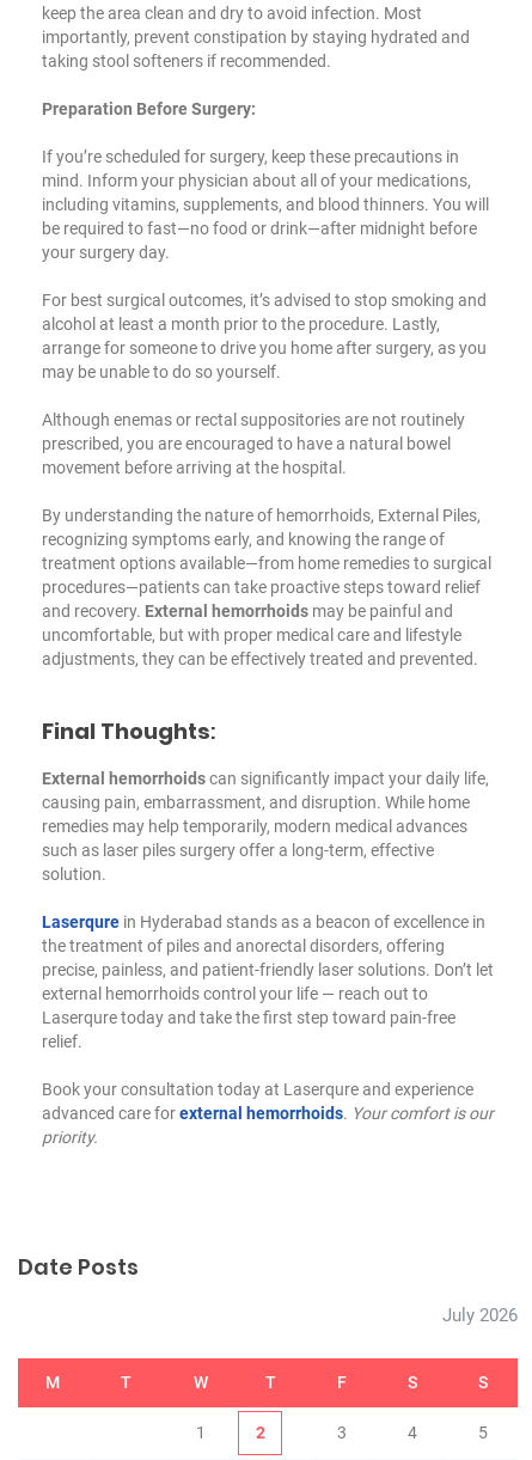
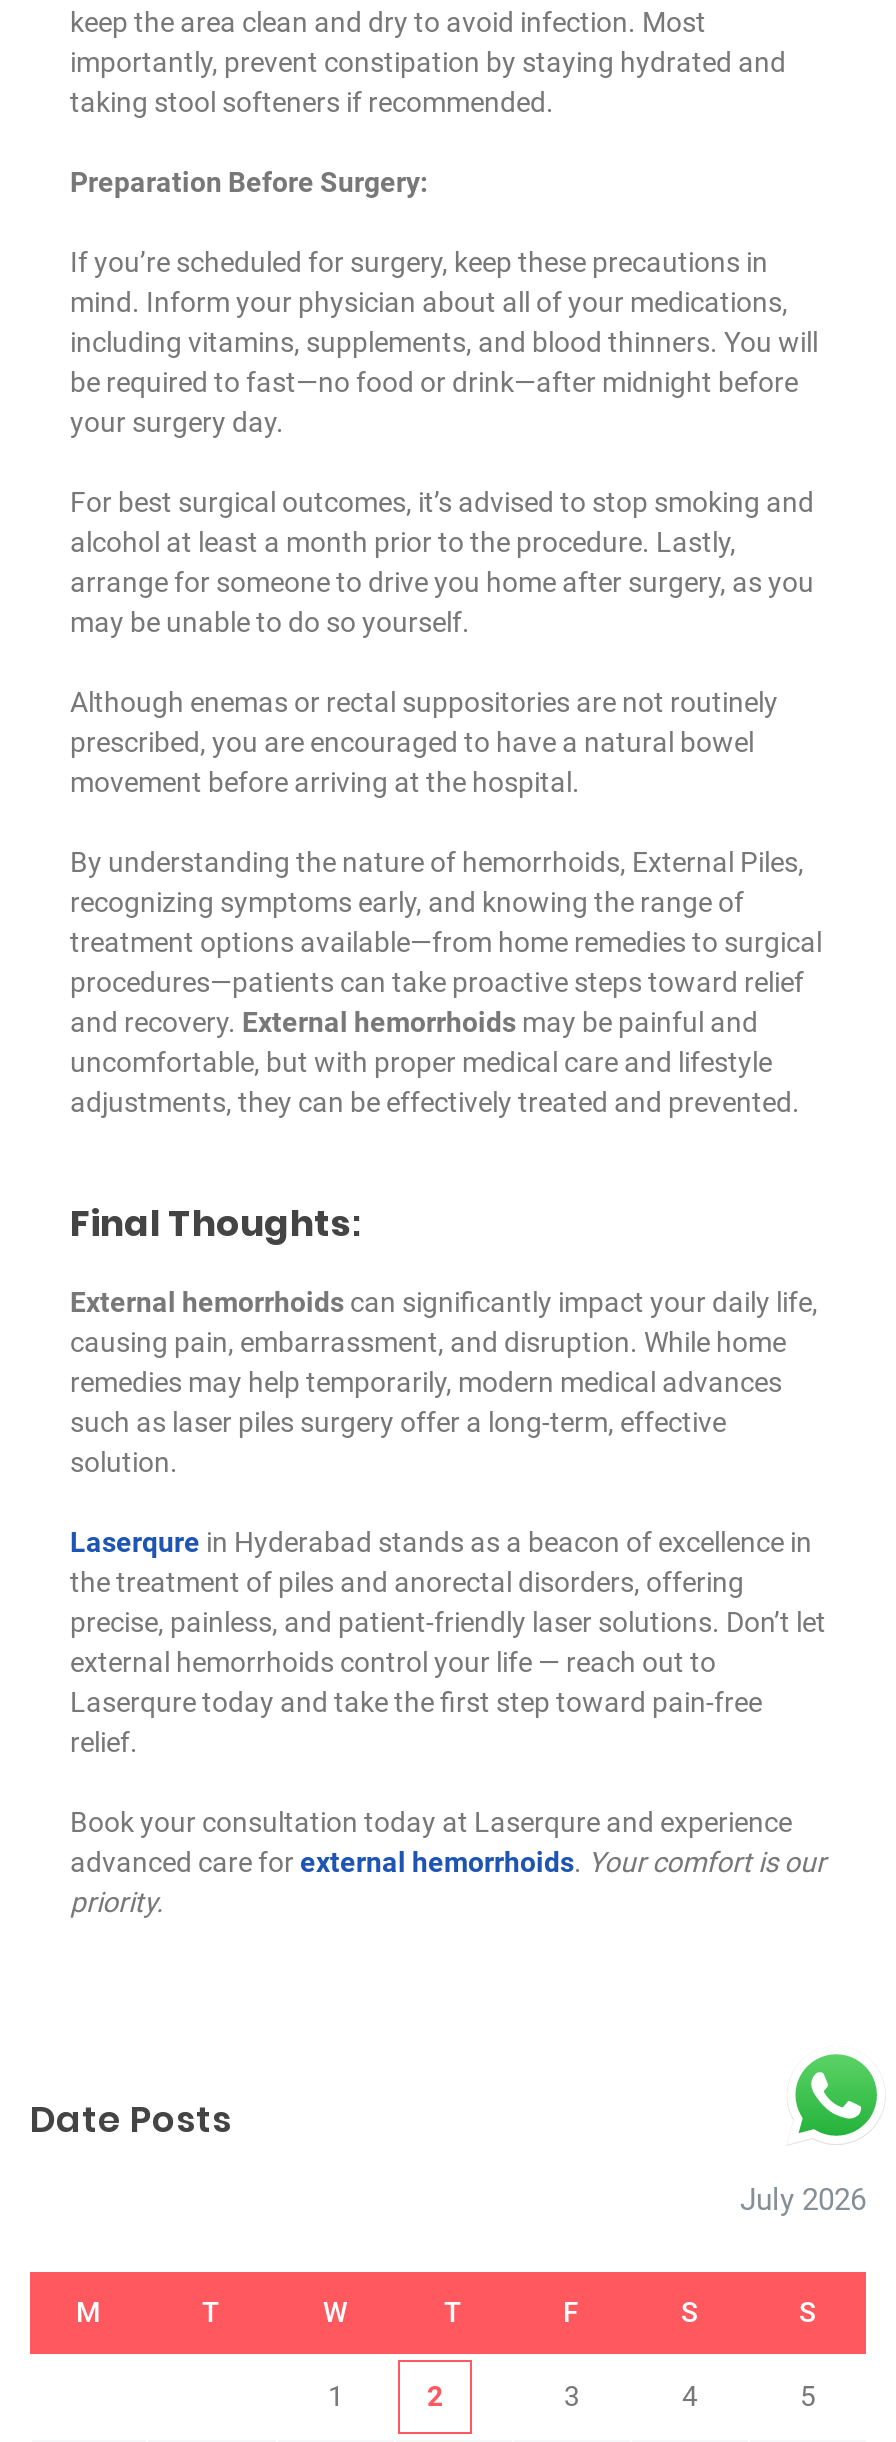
+ [image]
